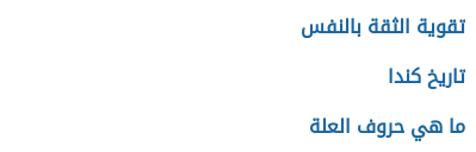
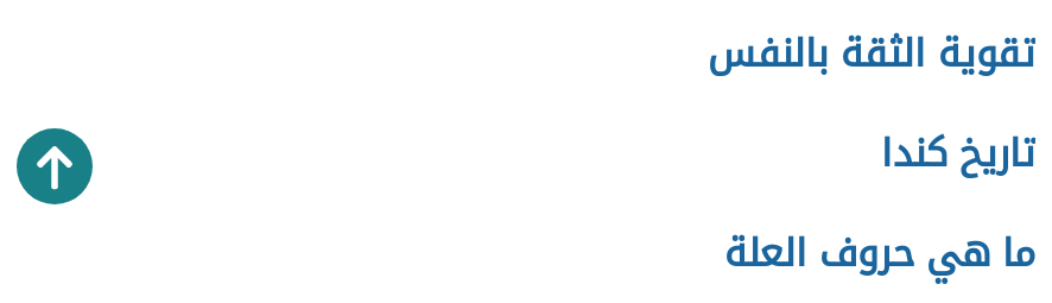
+ [image]
